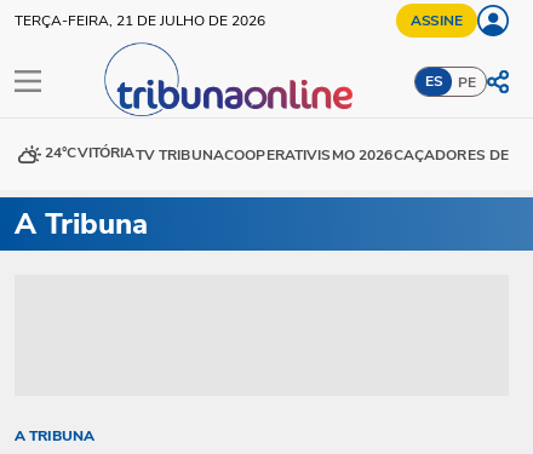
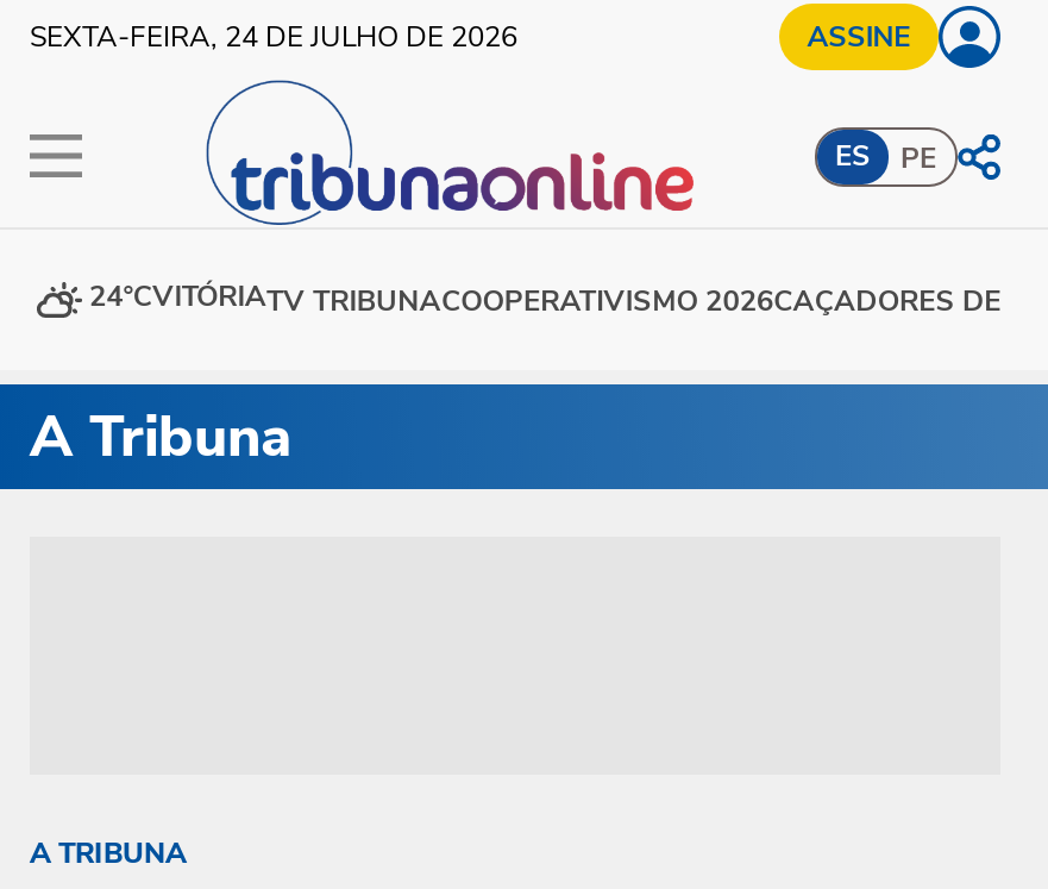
- TERÇA-FEIRA, 21 DE JULHO DE 2026
+ SEXTA-FEIRA, 24 DE JULHO DE 2026
